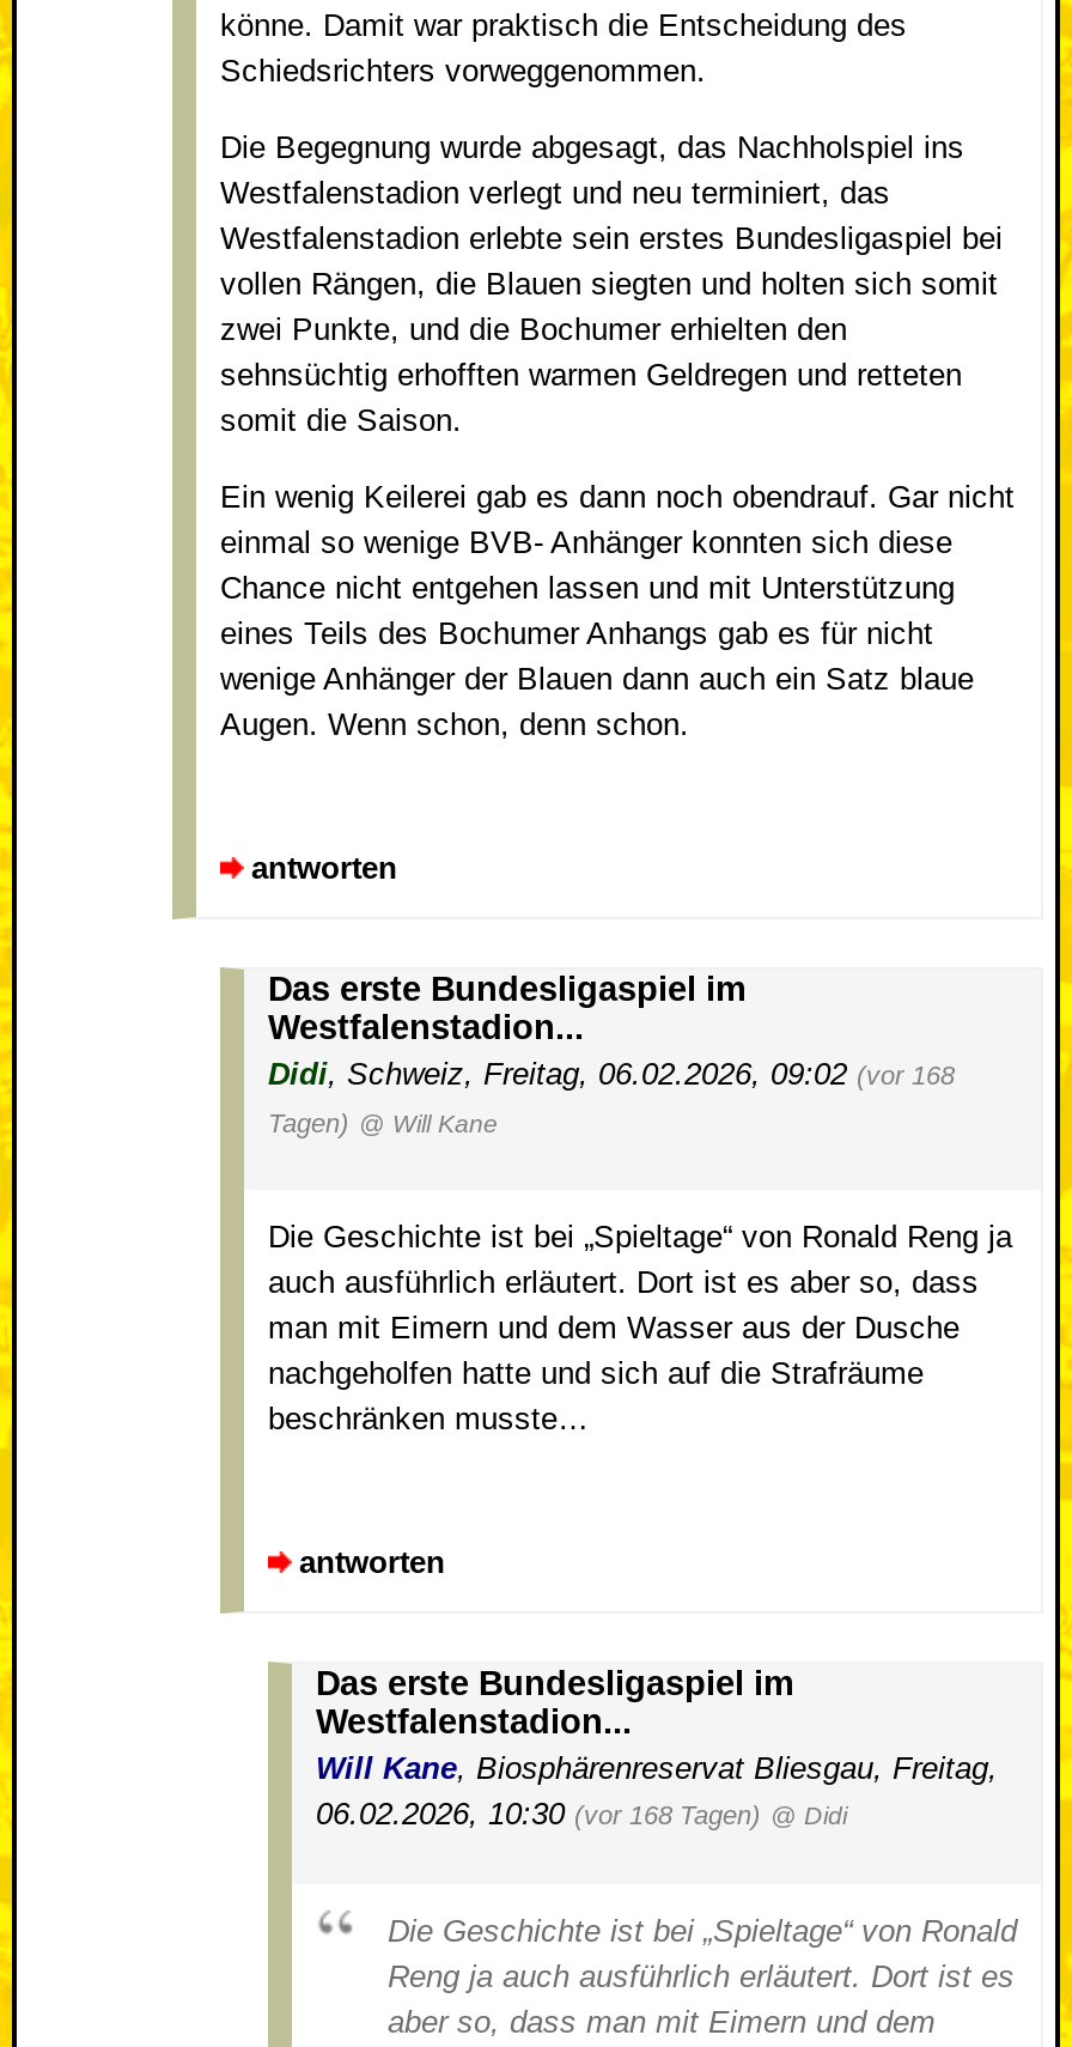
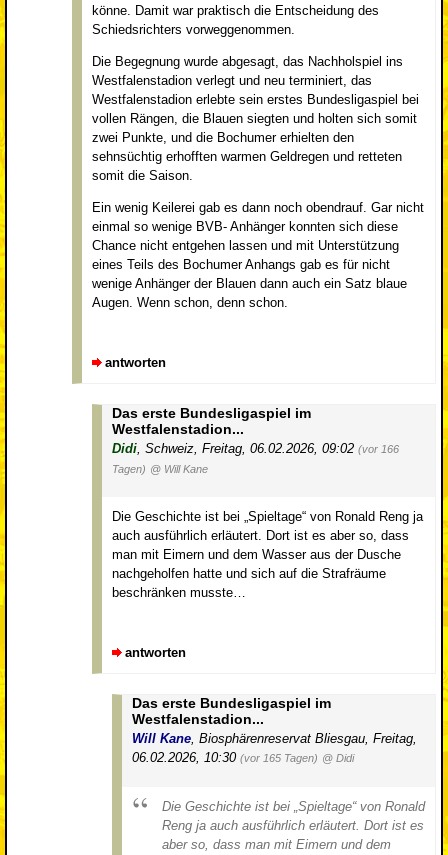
- Didi, Schweiz, Freitag, 06.02.2026, 09:02 (vor 168
+ Didi, Schweiz, Freitag, 06.02.2026, 09:02 (vor 166

- 06.02.2026, 10:30 (vor 168 Tagen) @ Didi
+ 06.02.2026, 10:30 (vor 165 Tagen) @ Didi
